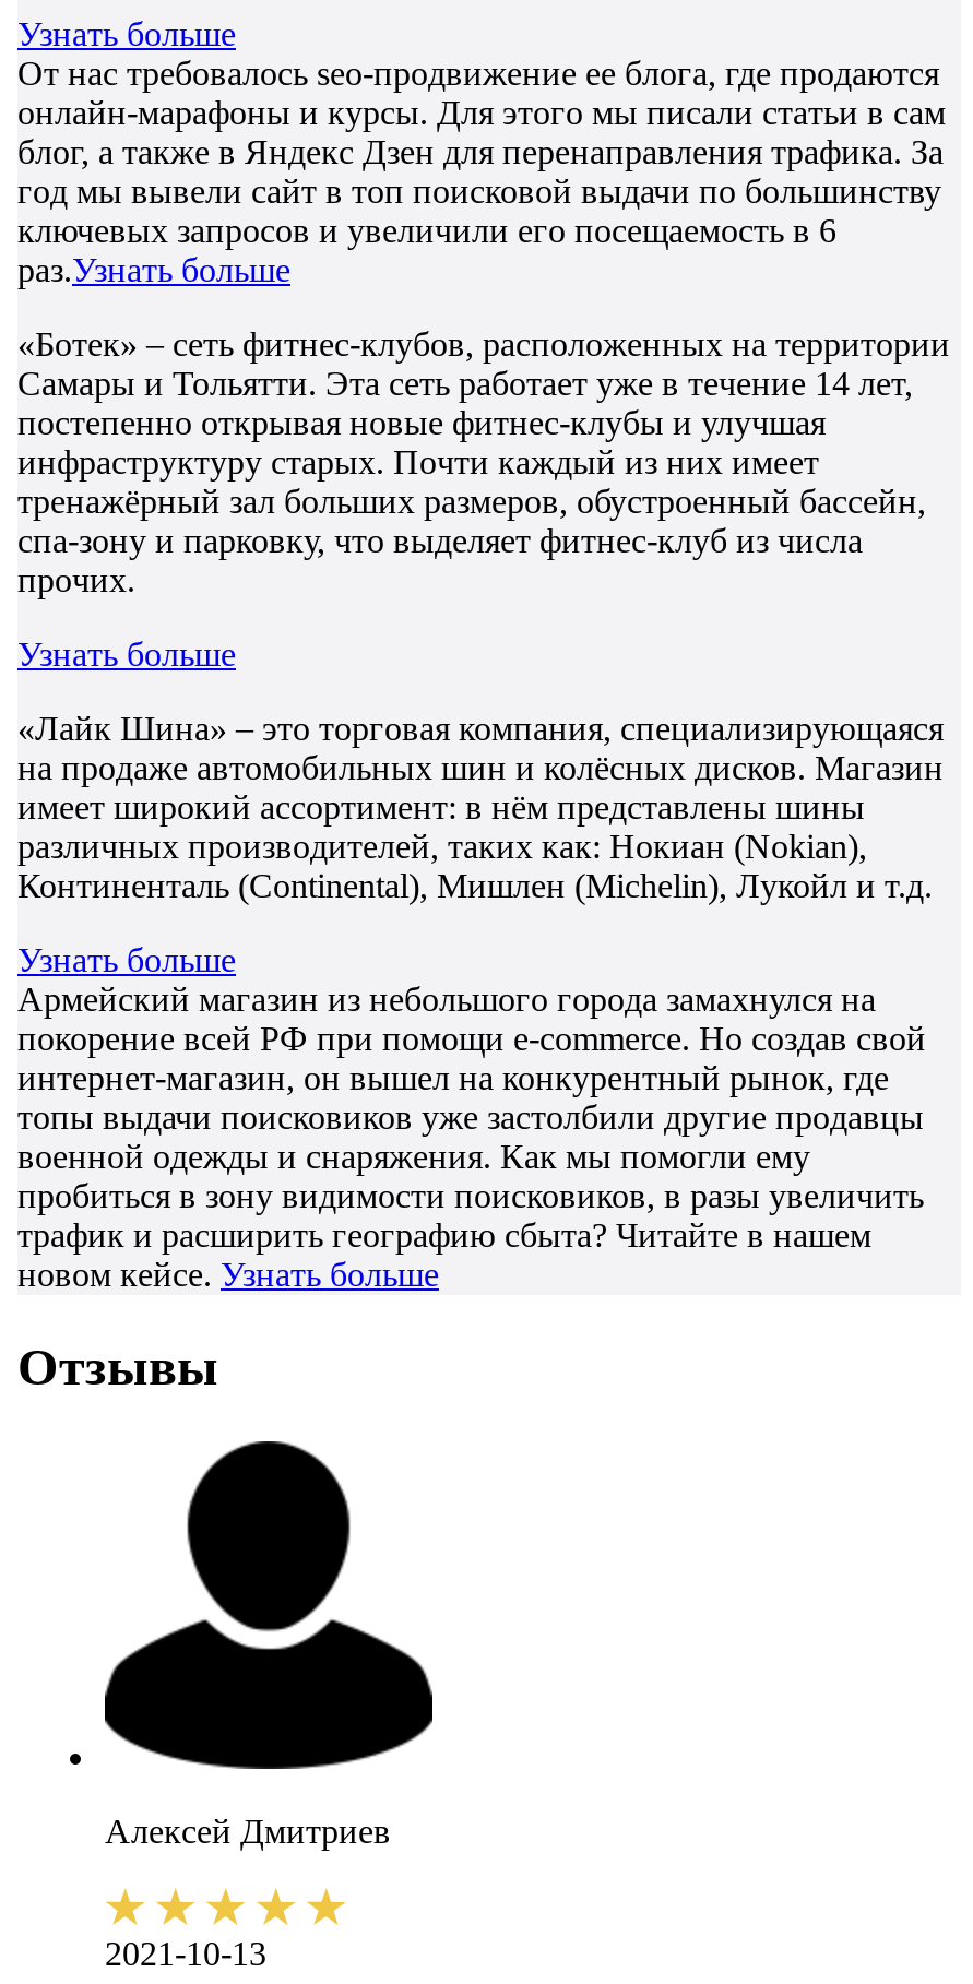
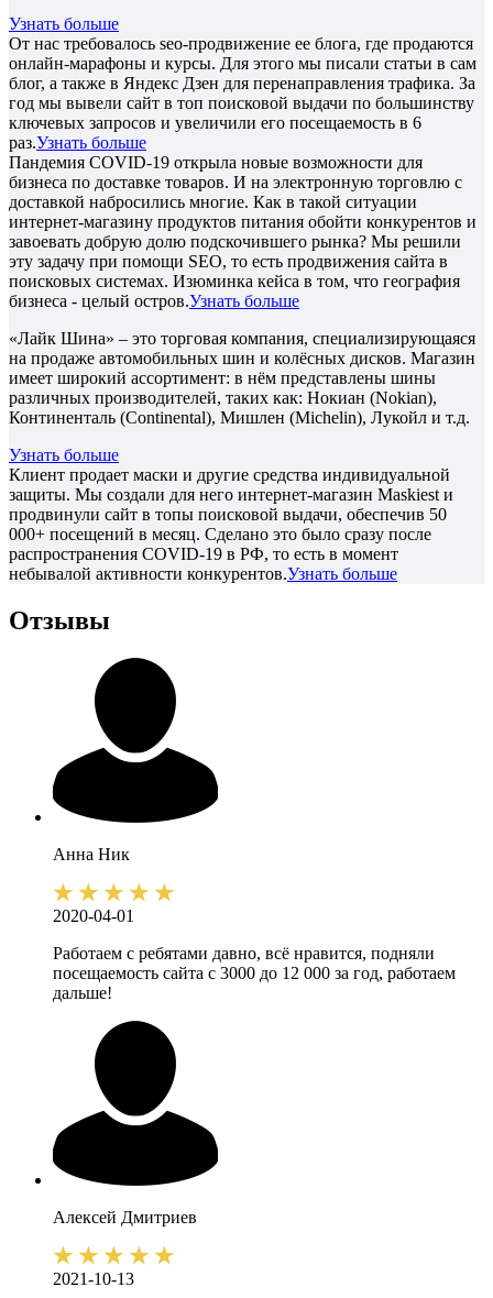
- «Ботек» – сеть фитнес-клубов, расположенных на территории
- Самары и Тольятти. Эта сеть работает уже в течение 14 лет,
- постепенно открывая новые фитнес-клубы и улучшая
- инфраструктуру старых. Почти каждый из них имеет
- тренажёрный зал больших размеров, обустроенный бассейн,
- спа-зону и парковку, что выделяет фитнес-клуб из числа
- прочих.
- Узнать больше
+ Пандемия COVID-19 открыла новые возможности для
+ бизнеса по доставке товаров. И на электронную торговлю с
+ доставкой набросились многие. Как в такой ситуации
+ интернет-магазину продуктов питания обойти конкурентов и
+ завоевать добрую долю подскочившего рынка? Мы решили
+ эту задачу при помощи SEO, то есть продвижения сайта в
+ поисковых системах. Изюминка кейса в том, что география
+ бизнеса - целый остров.Узнать больше

moved up: «Лайк Шина» – это торговая компания, специализирующаяся | на продаже автомобильных шин и колёсных дисков. Магазин | имеет широкий ассортимент: в нём представлены шины | различных производителей, таких как: Нокиан (Nokian), | Континенталь (Continental), Мишлен (Michelin), Лукойл и т.д. | Узнать больше

- Армейский магазин из небольшого города замахнулся на
- покорение всей РФ при помощи e-commerce. Но создав свой
- интернет-магазин, он вышел на конкурентный рынок, где
- топы выдачи поисковиков уже застолбили другие продавцы
- военной одежды и снаряжения. Как мы помогли ему
- пробиться в зону видимости поисковиков, в разы увеличить
- трафик и расширить географию сбыта? Читайте в нашем
- новом кейсе. Узнать больше
+ Клиент продает маски и другие средства индивидуальной
+ защиты. Мы создали для него интернет-магазин Maskiest и
+ продвинули сайт в топы поисковой выдачи, обеспечив 50
+ 000+ посещений в месяц. Сделано это было сразу после
+ распространения COVID-19 в РФ, то есть в момент
+ небывалой активности конкурентов.Узнать больше

moved up: Отзывы

+ Анна Ник
+ 2020-04-01
+ Работаем с ребятами давно, всё нравится, подняли
+ посещаемость сайта с 3000 до 12 000 за год, работаем
+ дальше!
